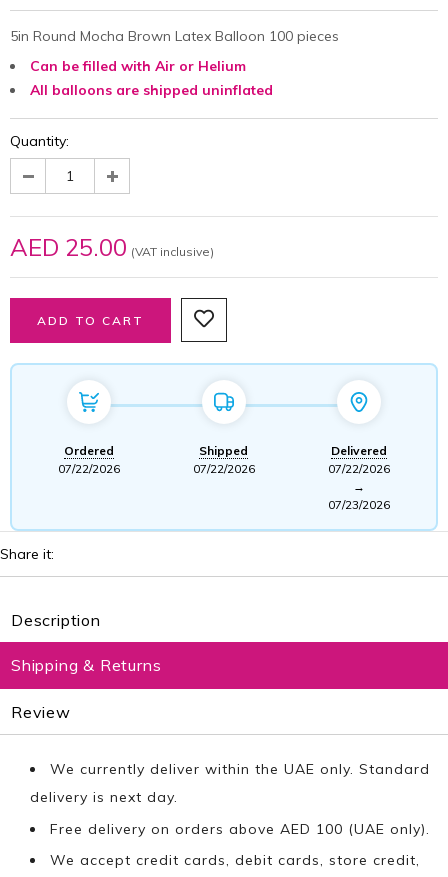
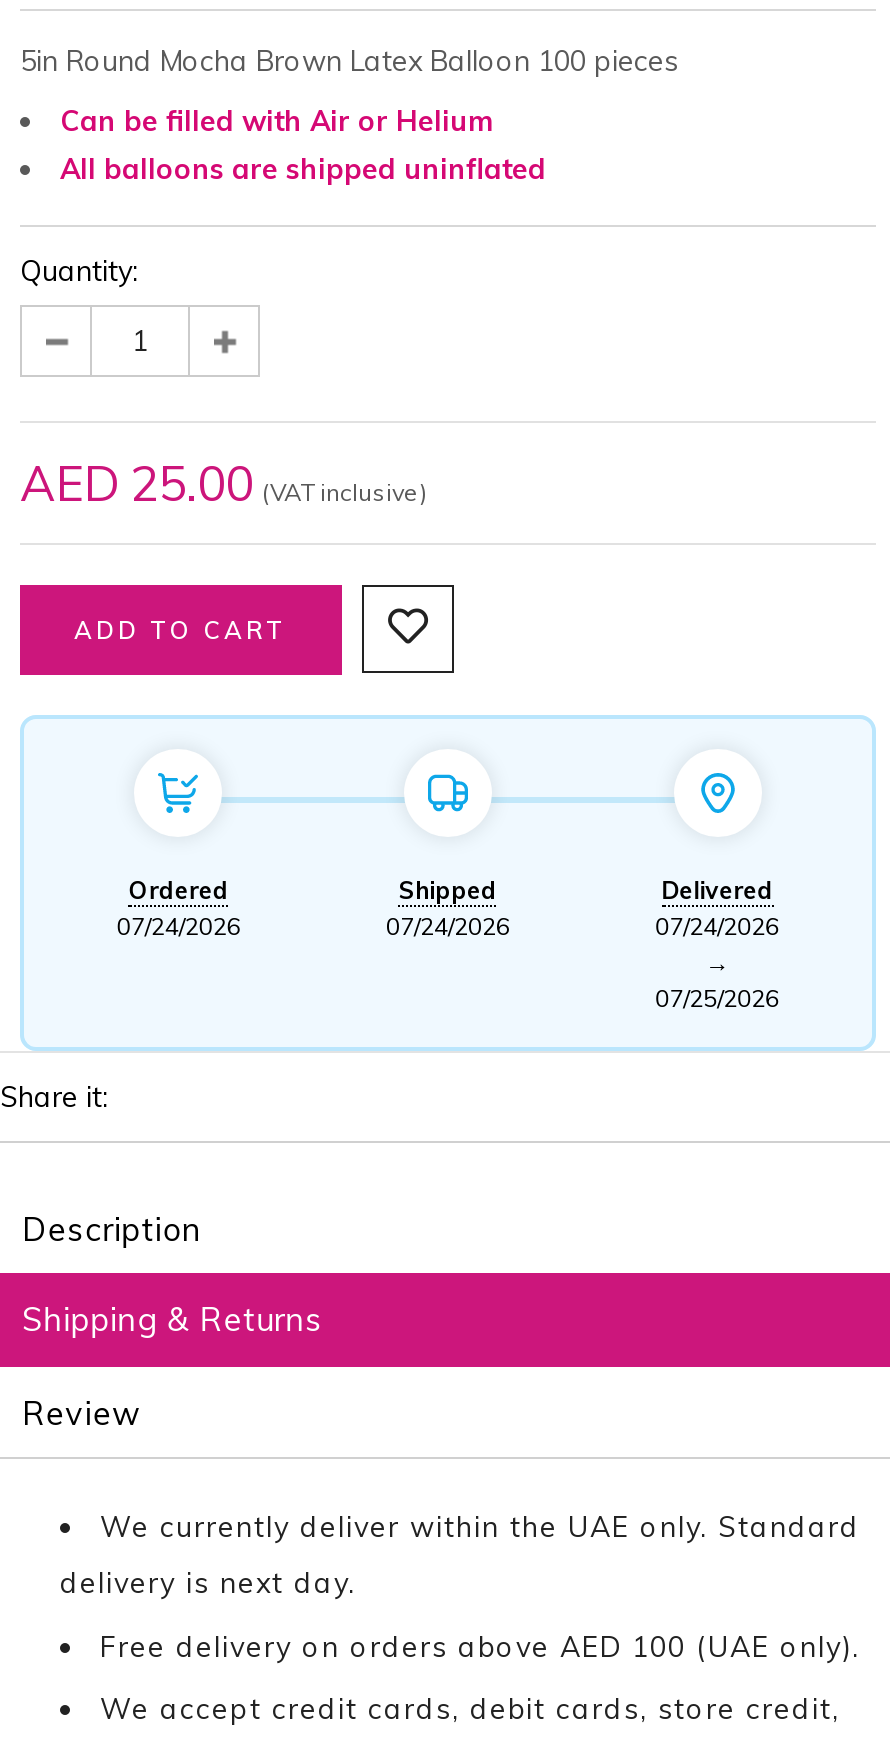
- 07/22/2026
+ 07/24/2026

- 07/22/2026
+ 07/24/2026

- 07/22/2026
+ 07/24/2026

- 07/23/2026
+ 07/25/2026
